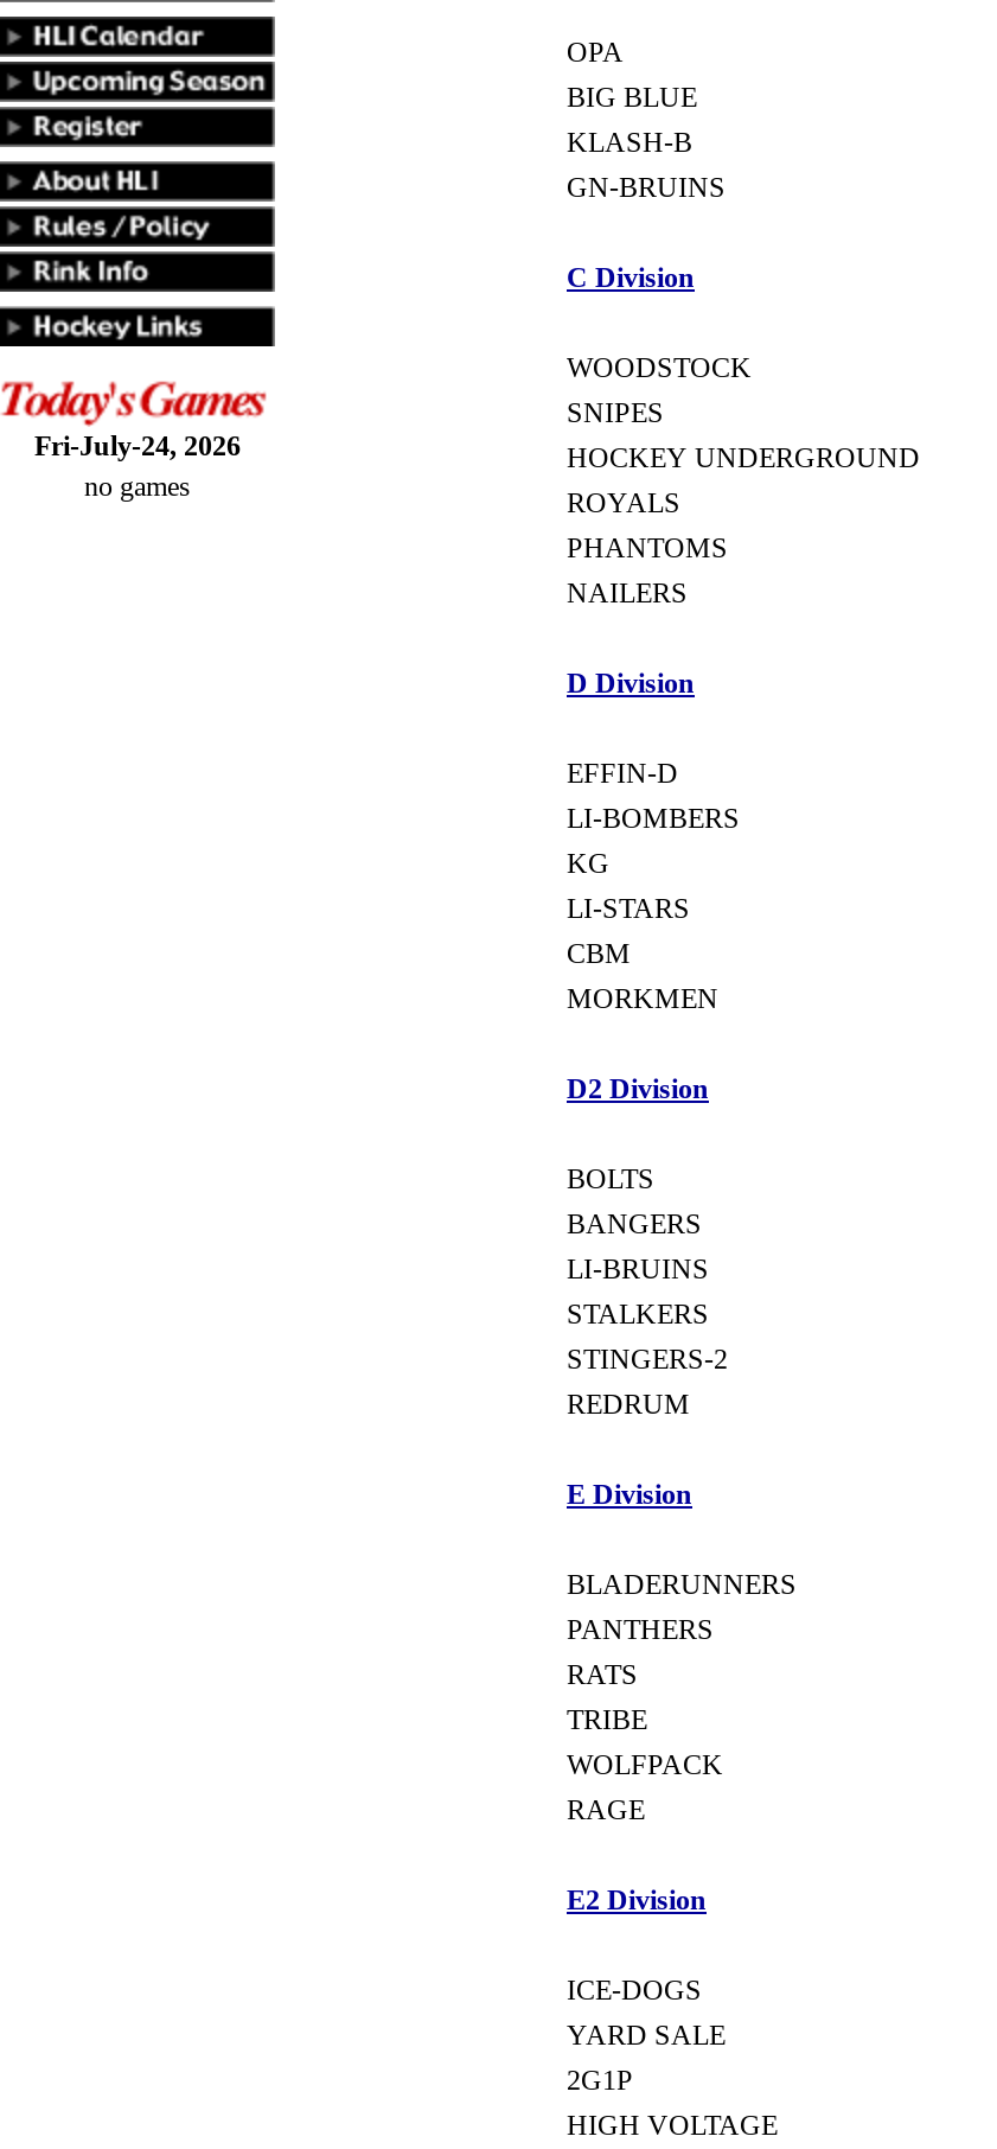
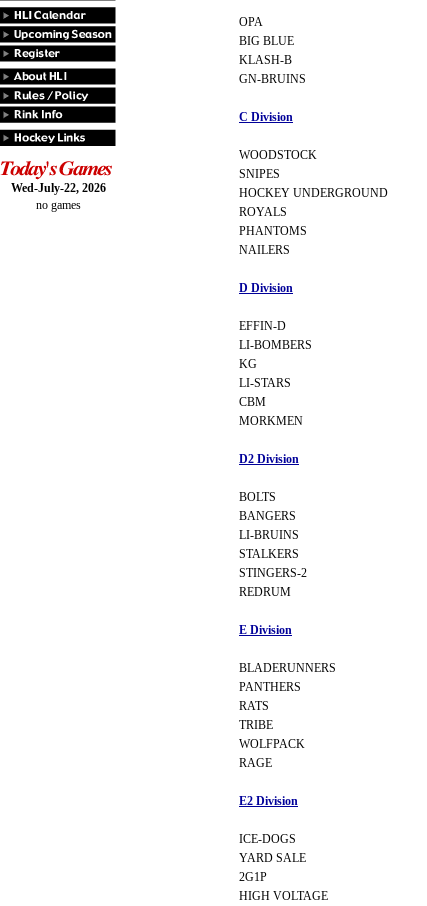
- Fri-July-24, 2026
+ Wed-July-22, 2026
